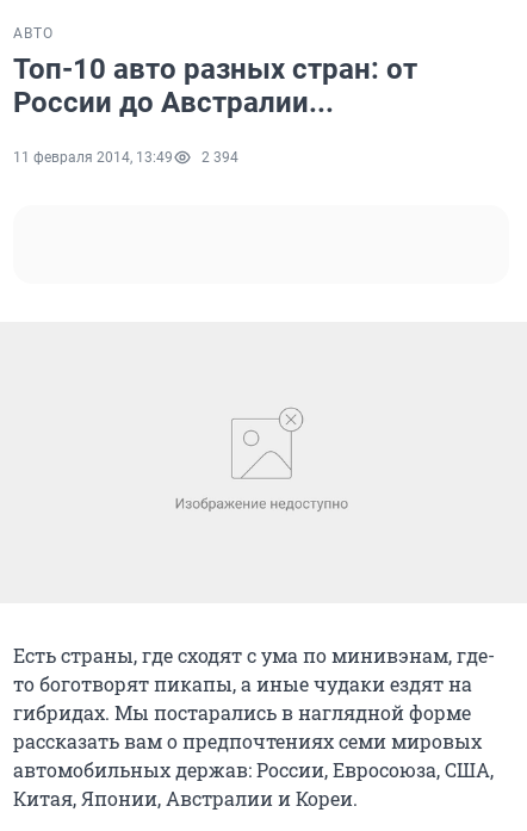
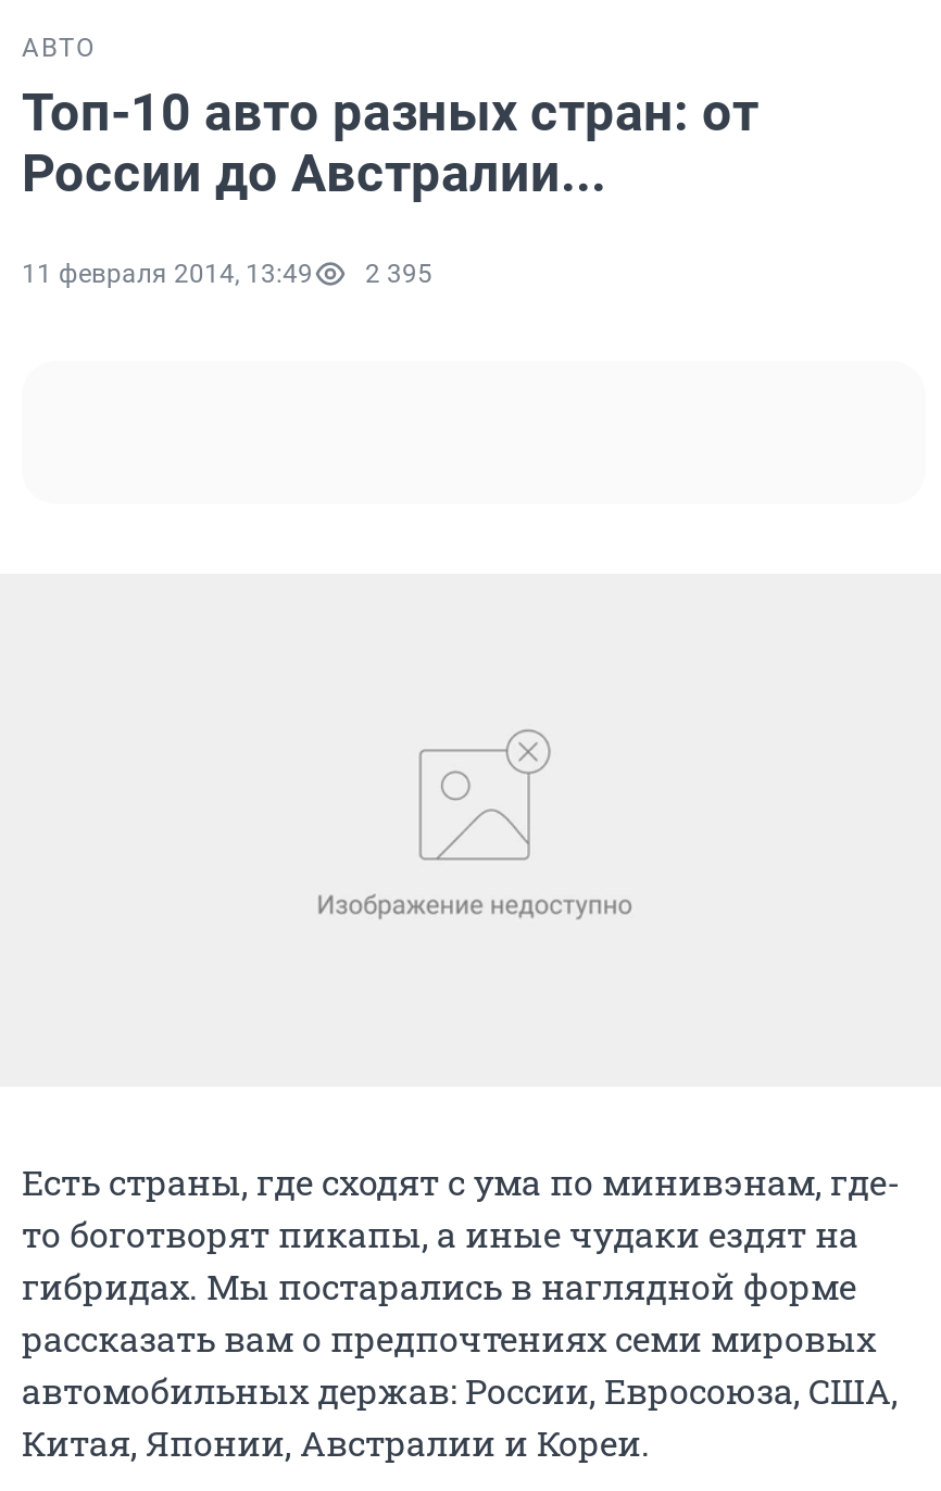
- 11 февраля 2014, 13:49 2 394
+ 11 февраля 2014, 13:49 2 395
